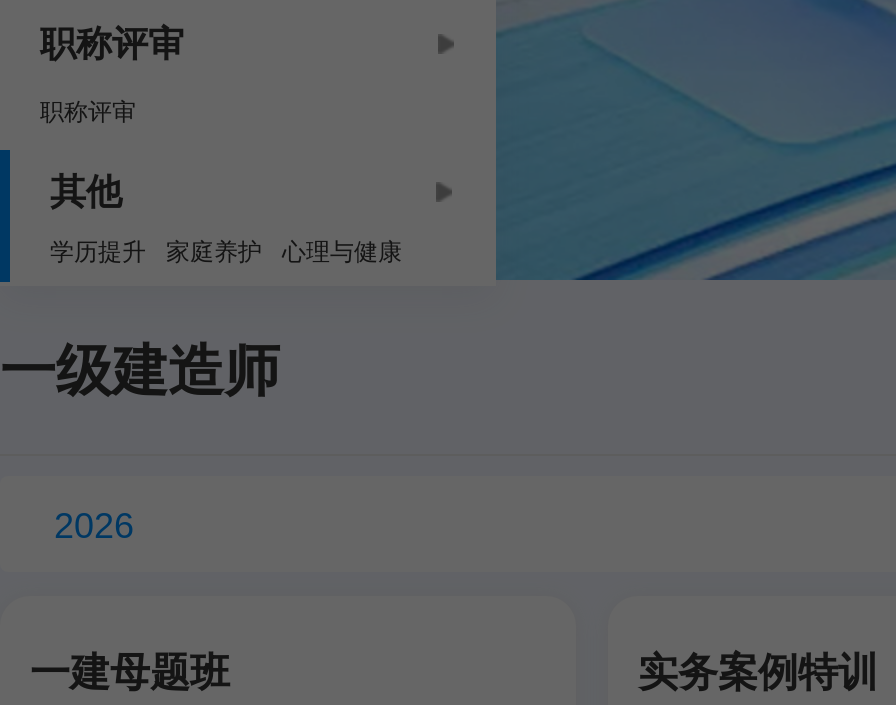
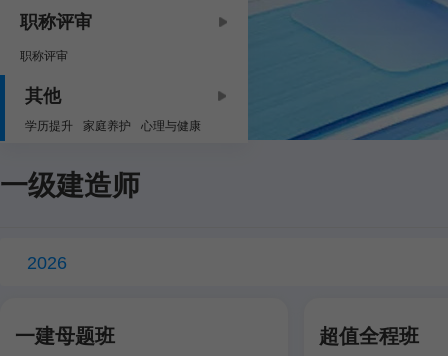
- 实务案例特训
+ 超值全程班
